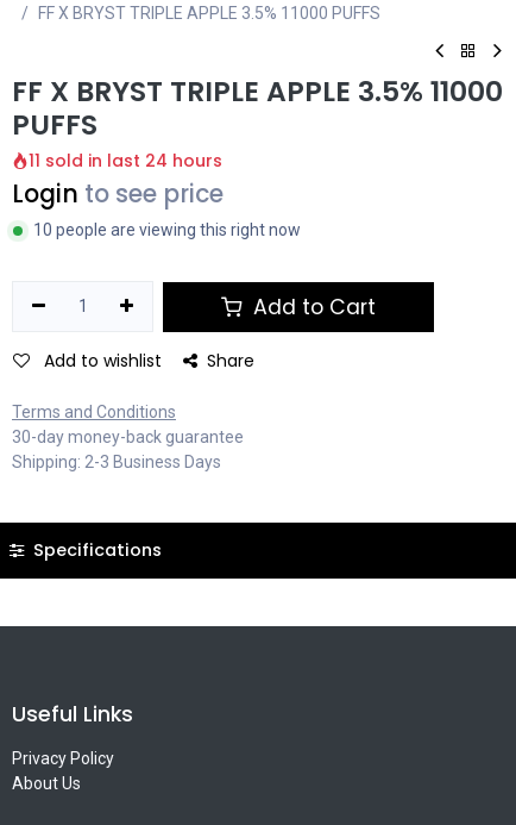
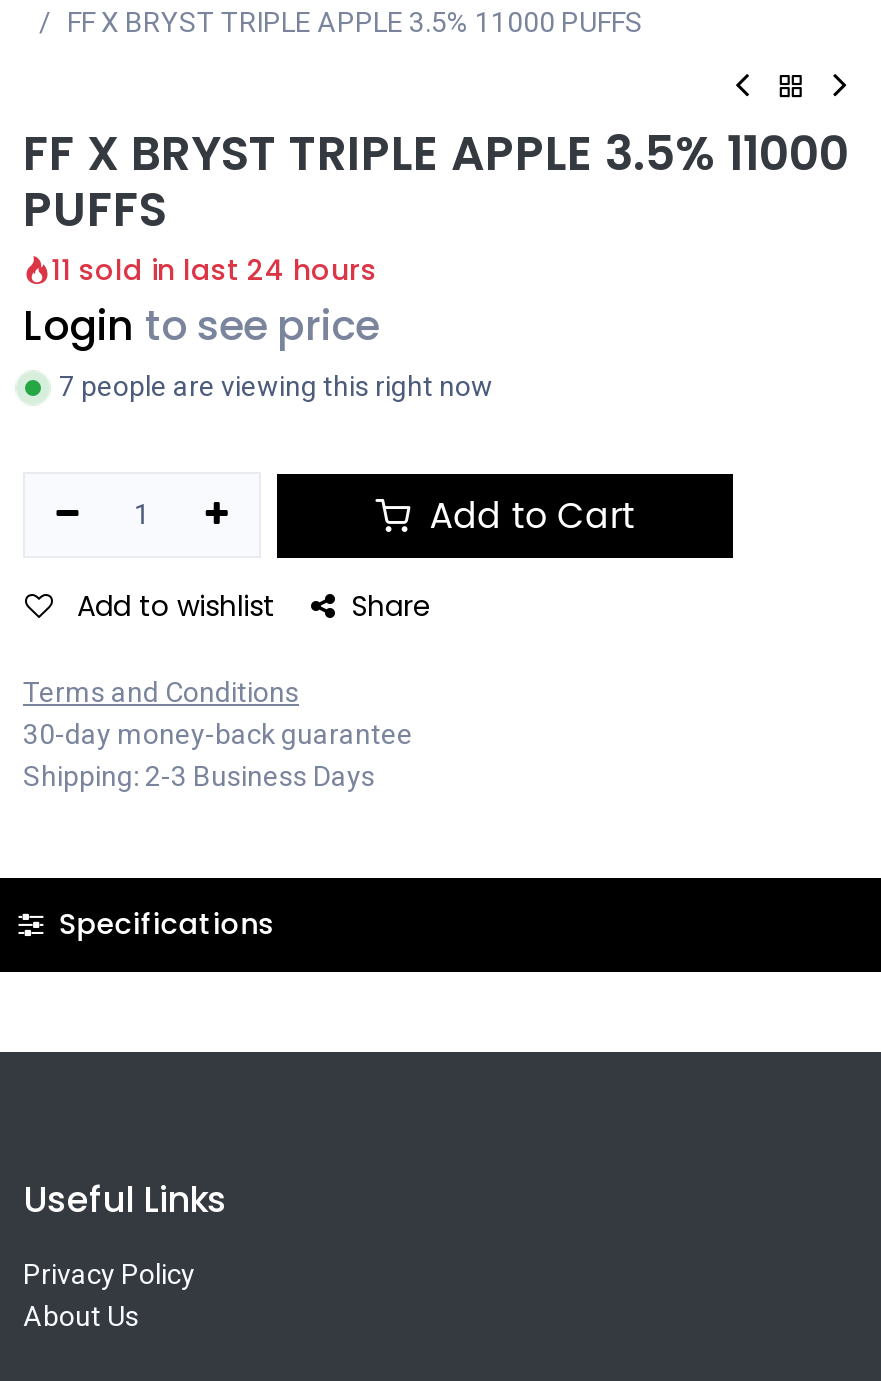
- 10 people are viewing this right now
+ 7 people are viewing this right now
